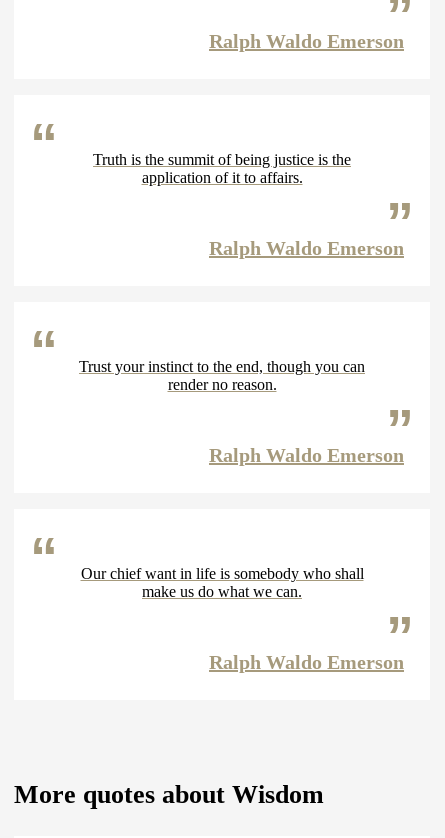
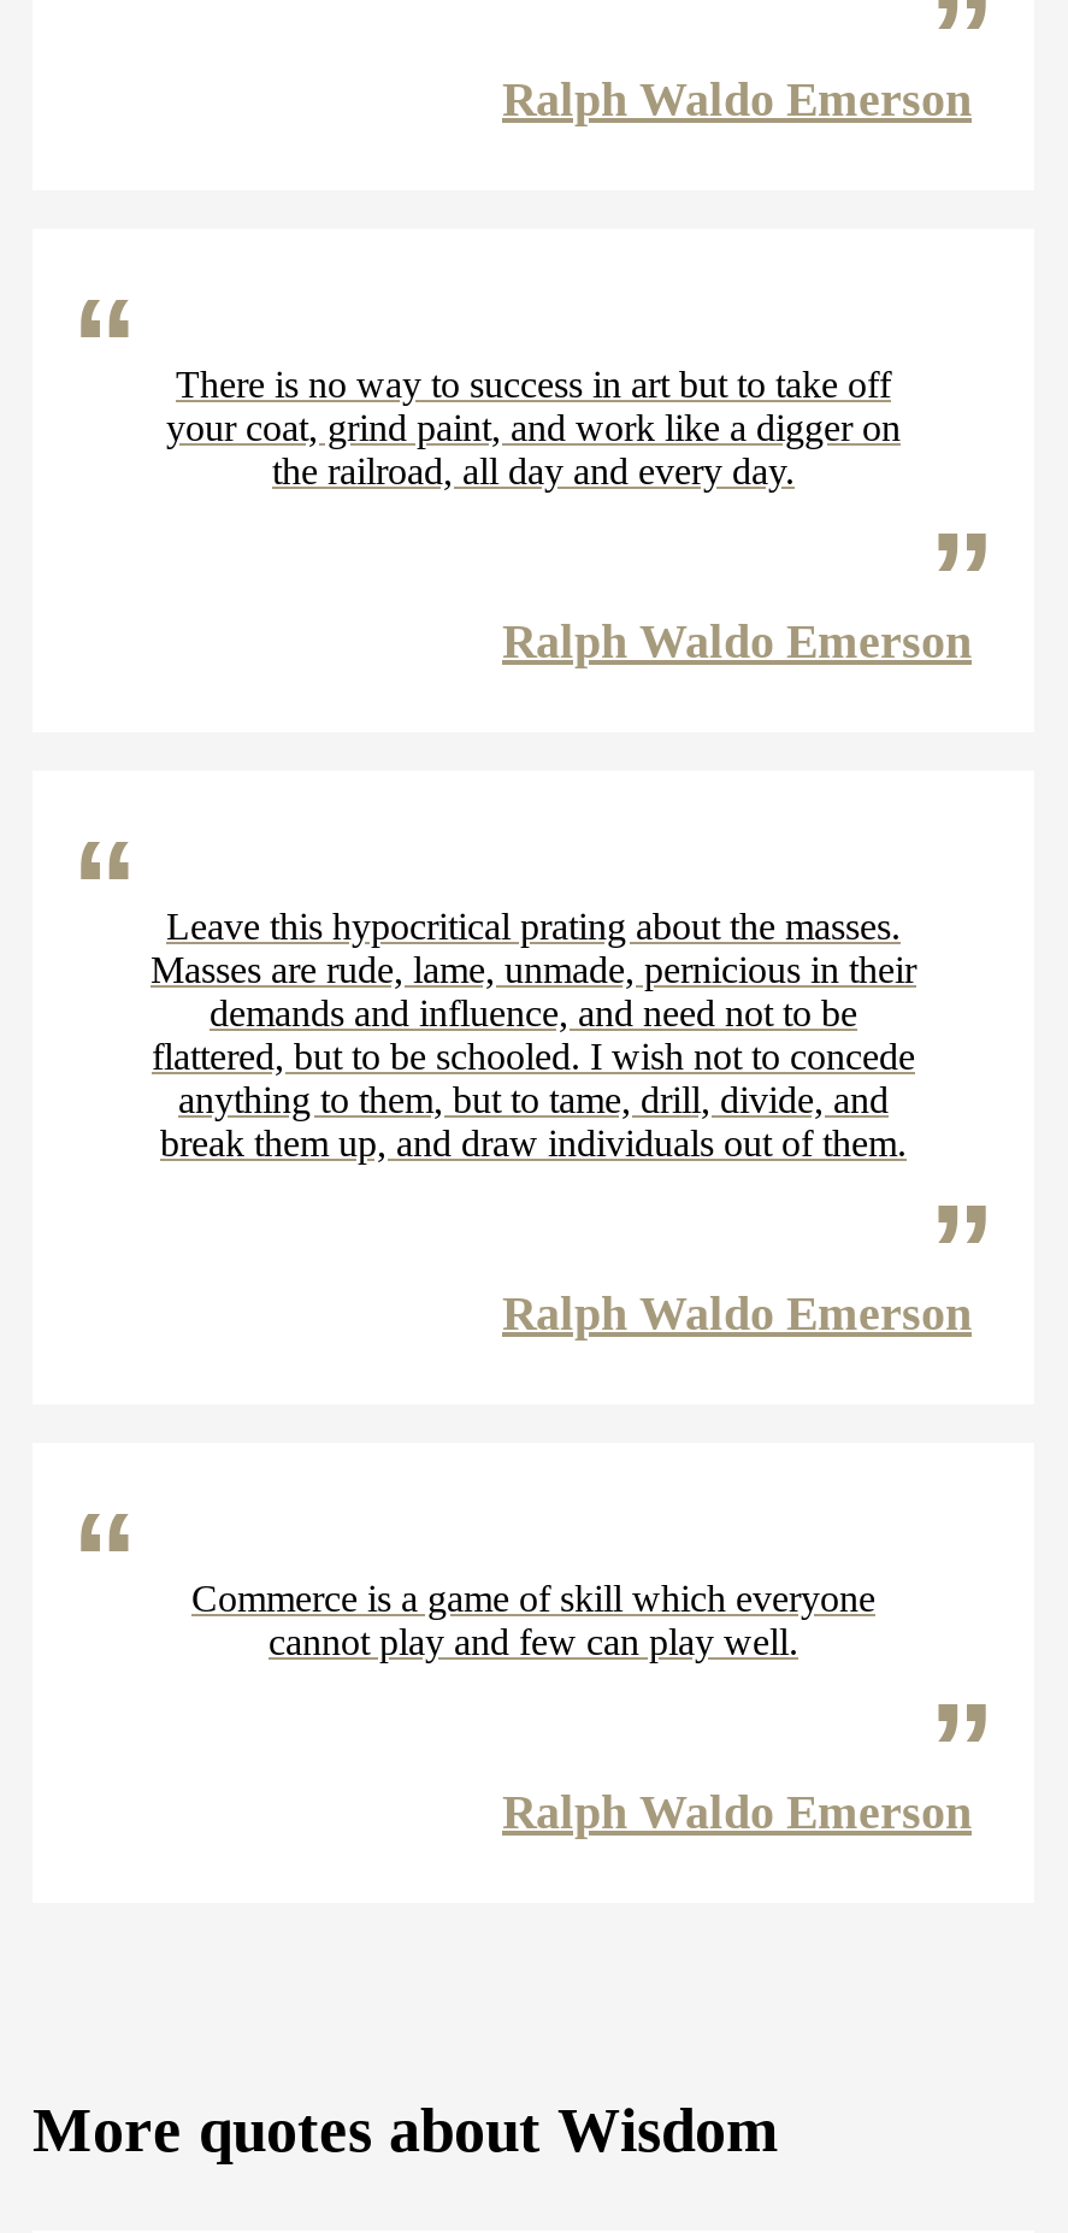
- Truth is the summit of being justice is the
- application of it to affairs.
+ There is no way to success in art but to take off
+ your coat, grind paint, and work like a digger on
+ the railroad, all day and every day.

- Trust your instinct to the end, though you can
- render no reason.
+ Leave this hypocritical prating about the masses.
+ Masses are rude, lame, unmade, pernicious in their
+ demands and influence, and need not to be
+ flattered, but to be schooled. I wish not to concede
+ anything to them, but to tame, drill, divide, and
+ break them up, and draw individuals out of them.

- Our chief want in life is somebody who shall
- make us do what we can.
+ Commerce is a game of skill which everyone
+ cannot play and few can play well.
